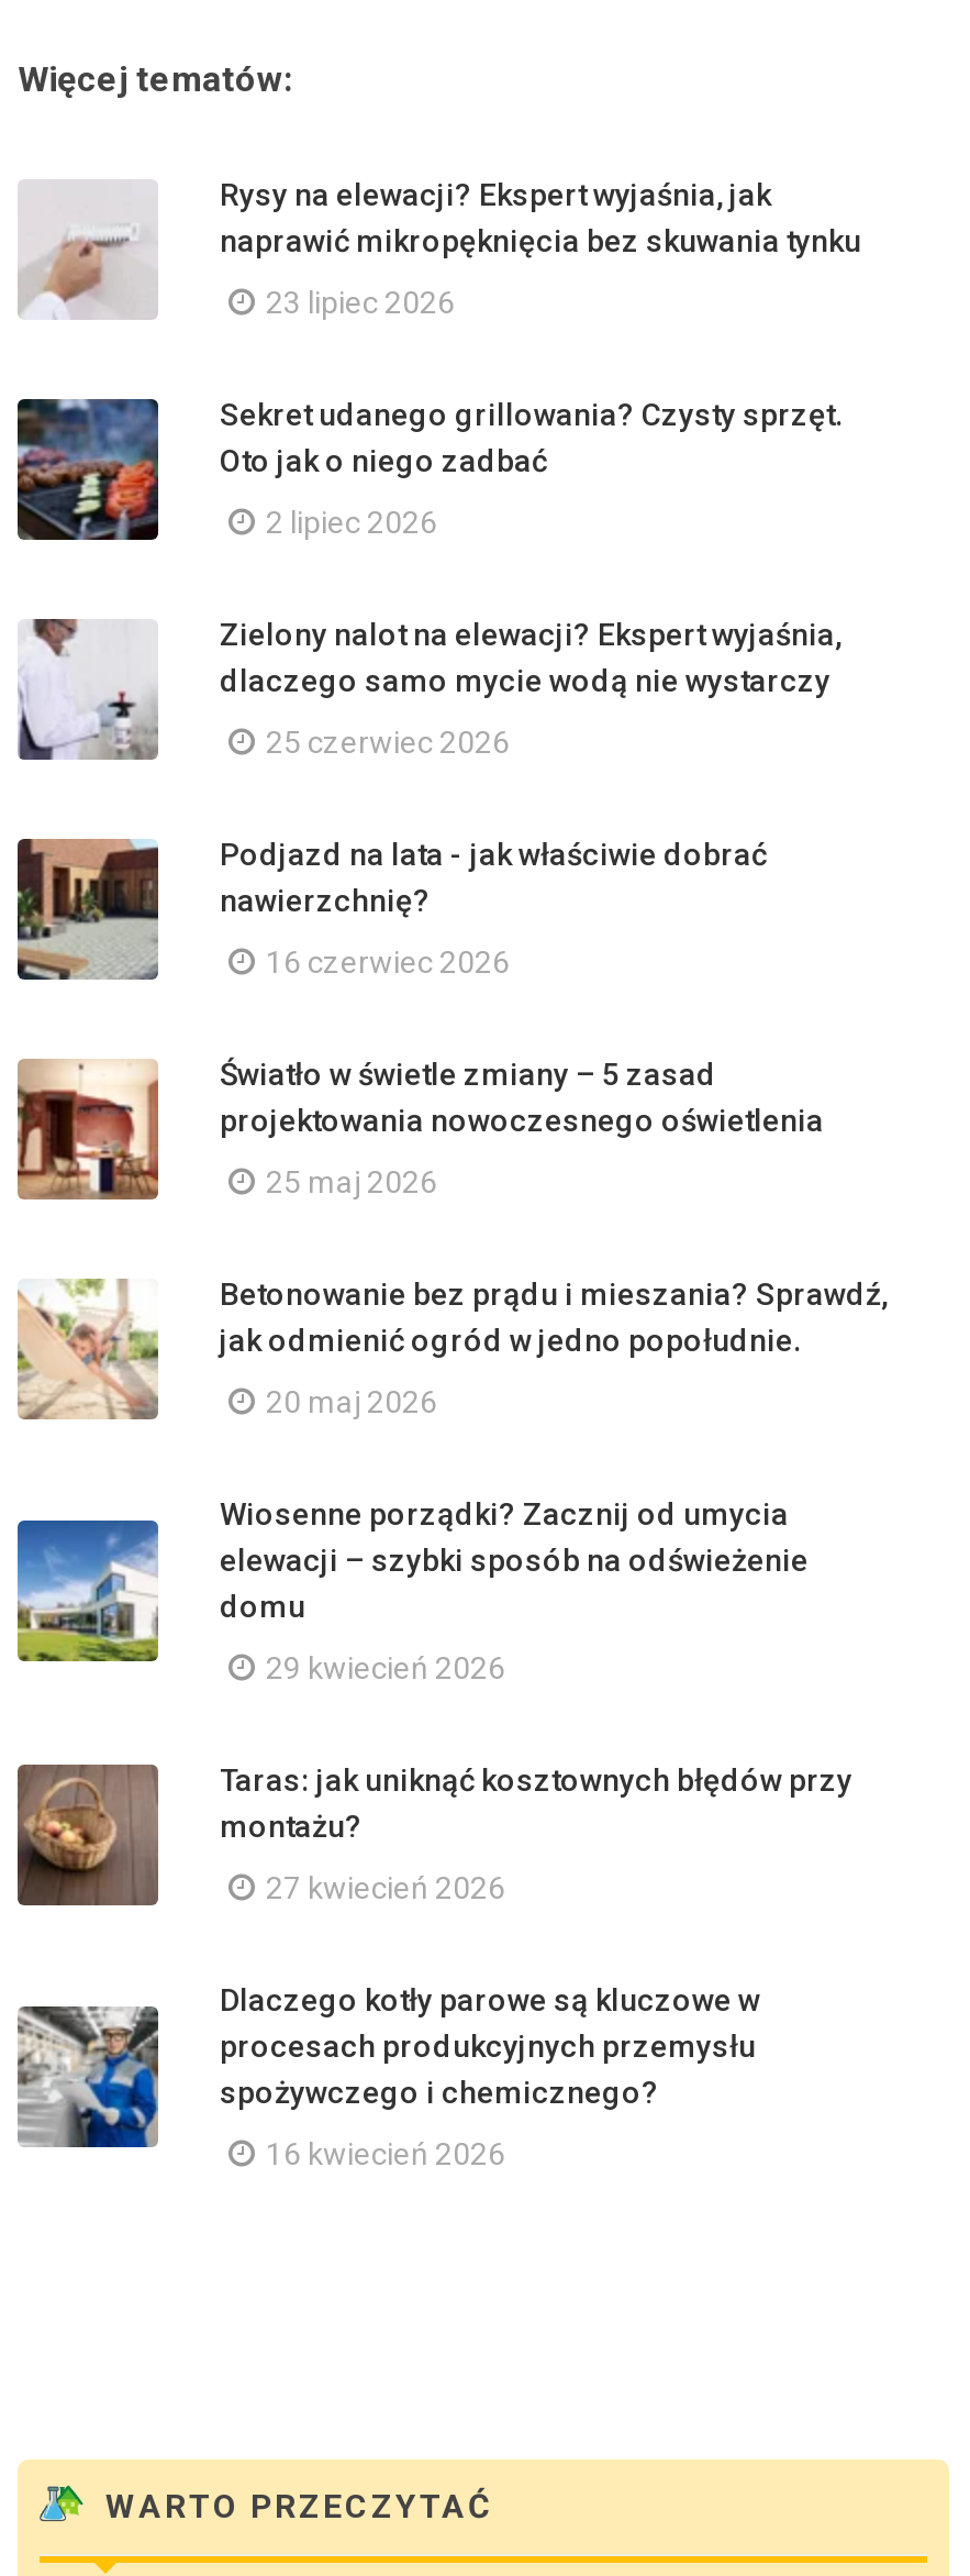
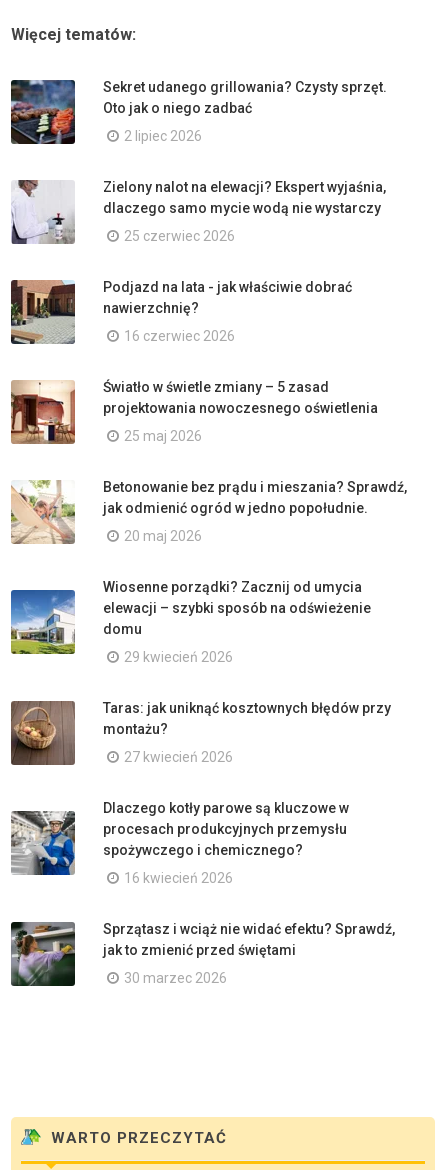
- [image]
- Rysy na elewacji? Ekspert wyjaśnia, jak
- naprawić mikropęknięcia bez skuwania tynku
- 23 lipiec 2026

moved up: [image] | Sekret udanego grillowania? Czysty sprzęt. | Oto jak o niego zadbać | ... | spożywczego i chemicznego? | 16 kwiecień 2026

+ [image]
+ Sprzątasz i wciąż nie widać efektu? Sprawdź,
+ jak to zmienić przed świętami
+ 30 marzec 2026
